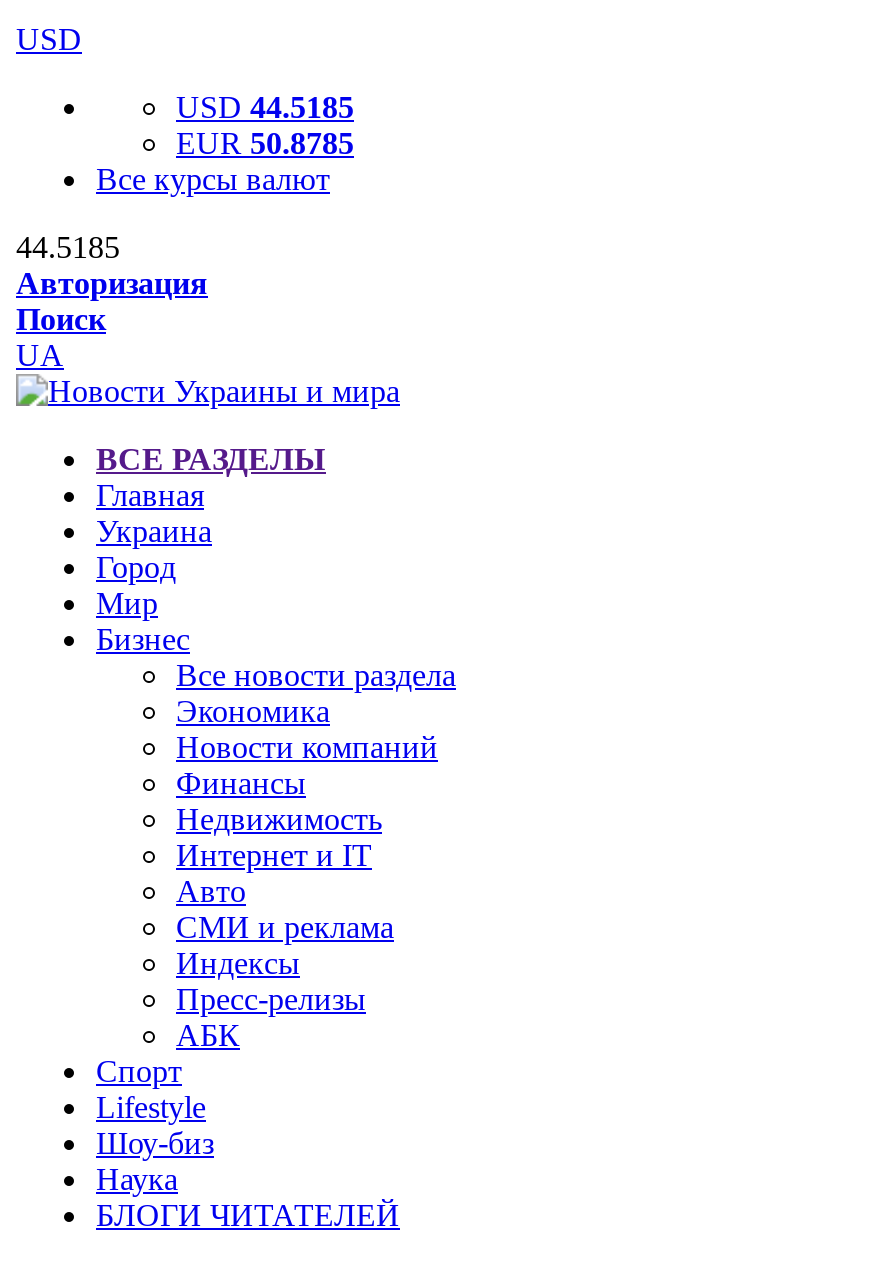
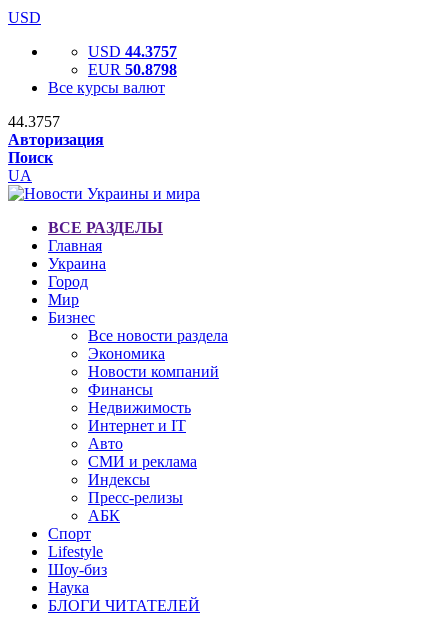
- USD 44.5185
+ USD 44.3757

- EUR 50.8785
+ EUR 50.8798

- 44.5185
+ 44.3757
